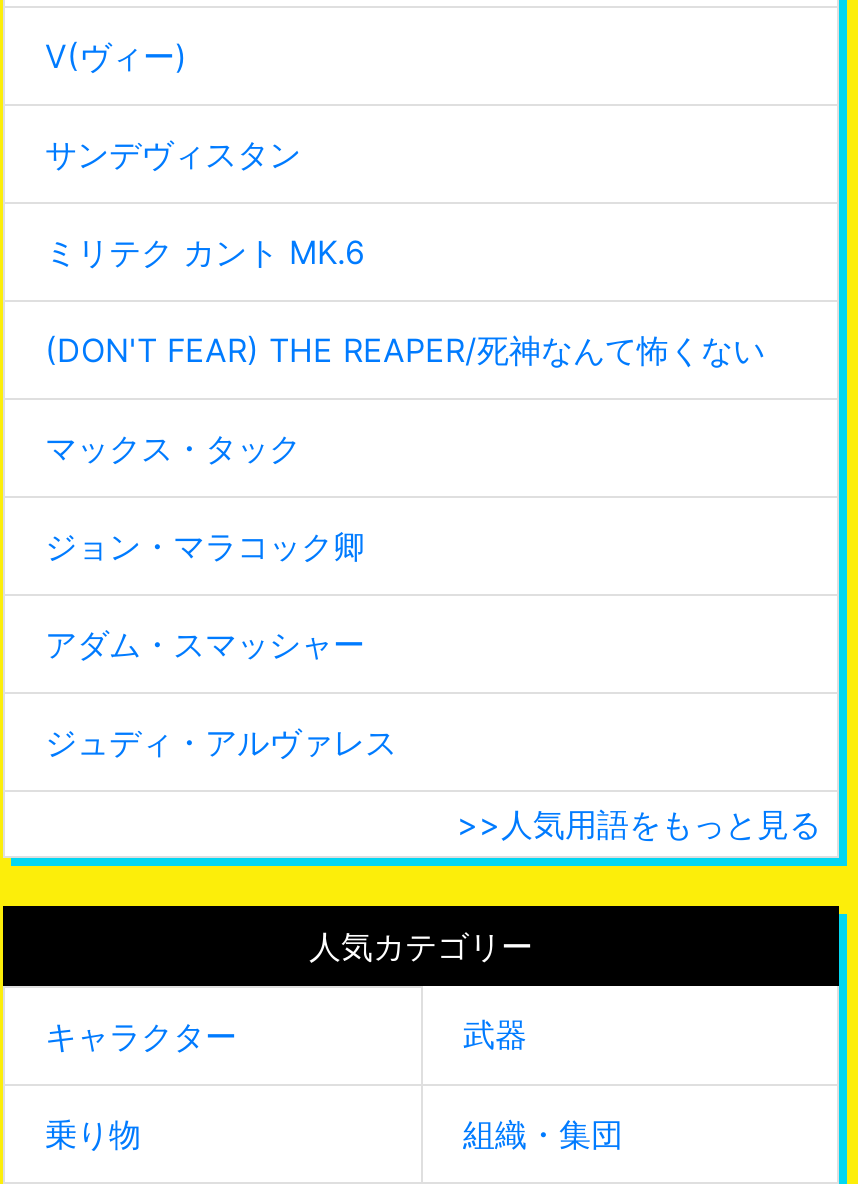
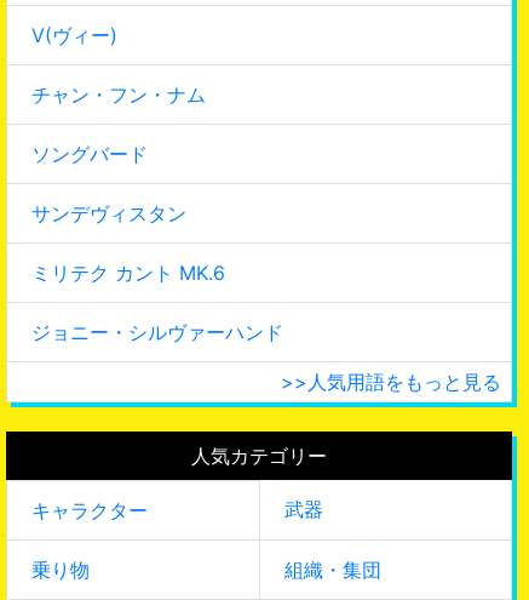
+ チャン・フン・ナム
+ ソングバード

moved down: サンデヴィスタン | ミリテク カント MK.6

- (DON'T FEAR) THE REAPER/死神なんて怖くない
- マックス・タック
- ジョン・マラコック卿
- アダム・スマッシャー
- ジュディ・アルヴァレス
+ ジョニー・シルヴァーハンド
